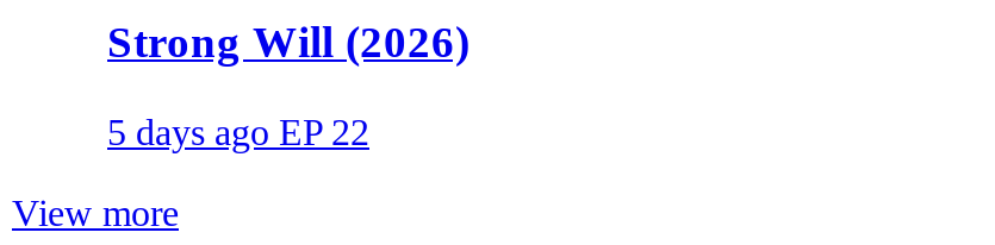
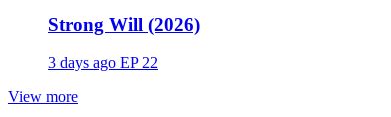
- 5 days ago EP 22
+ 3 days ago EP 22
